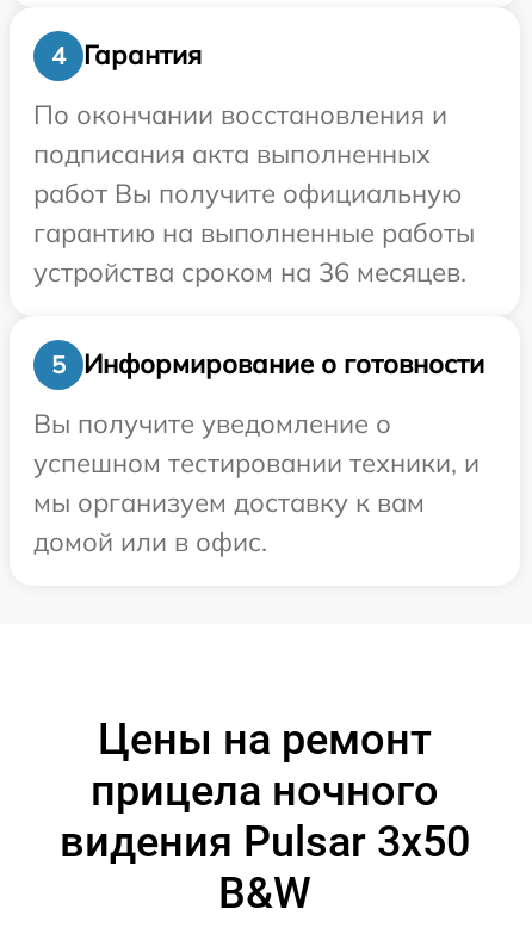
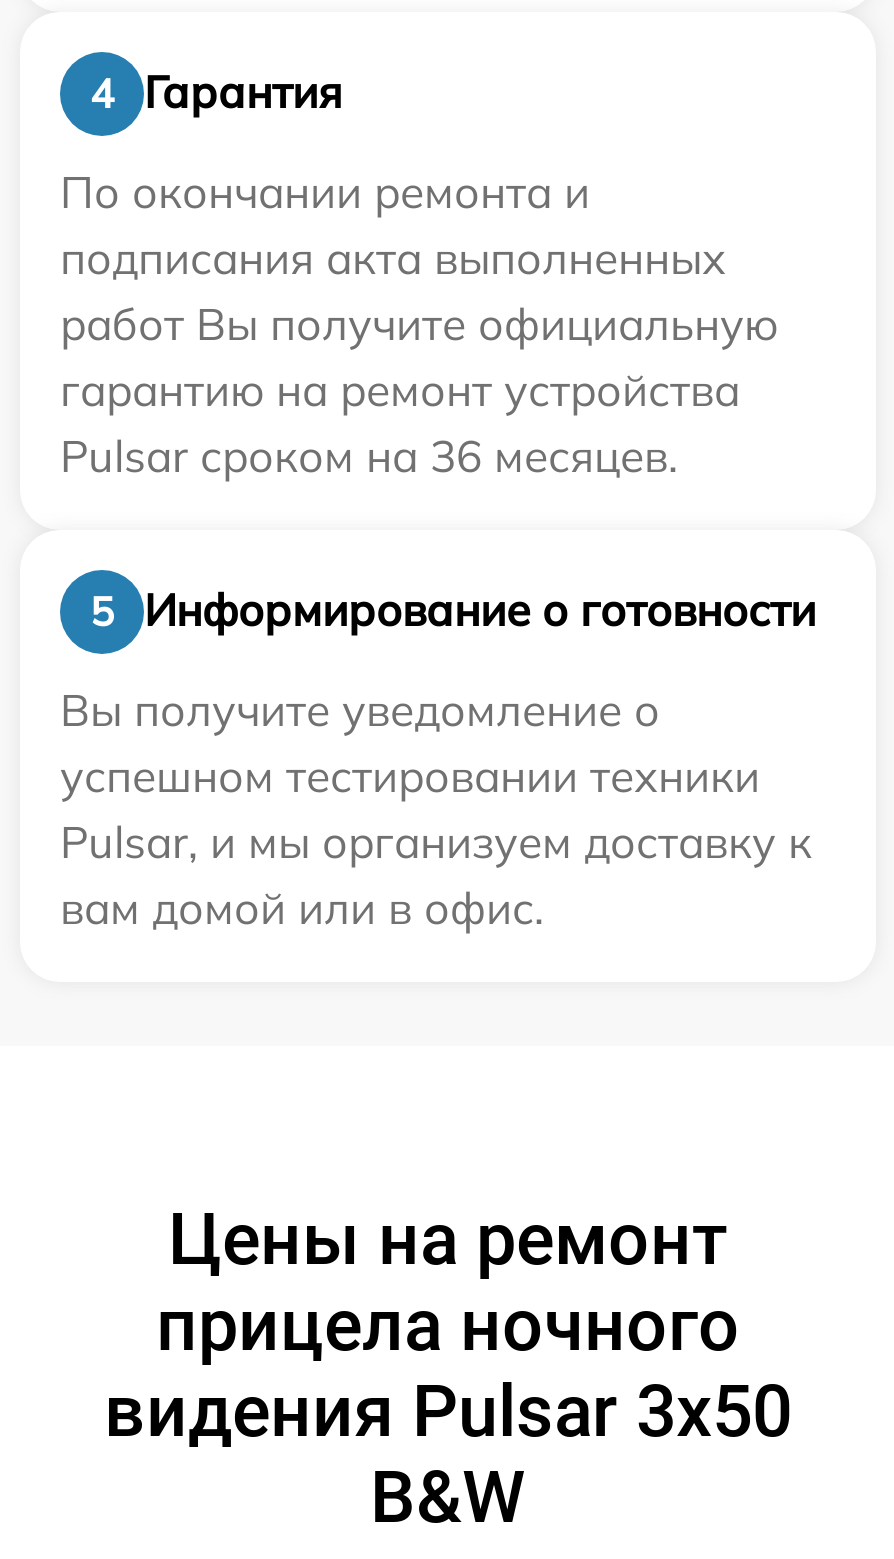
- По окончании восстановления и
+ По окончании ремонта и

- гарантию на выполненные работы
+ гарантию на ремонт устройства

- устройства сроком на 36 месяцев.
+ Pulsar сроком на 36 месяцев.

- успешном тестировании техники, и
- мы организуем доставку к вам
- домой или в офис.
+ успешном тестировании техники
+ Pulsar, и мы организуем доставку к
+ вам домой или в офис.
